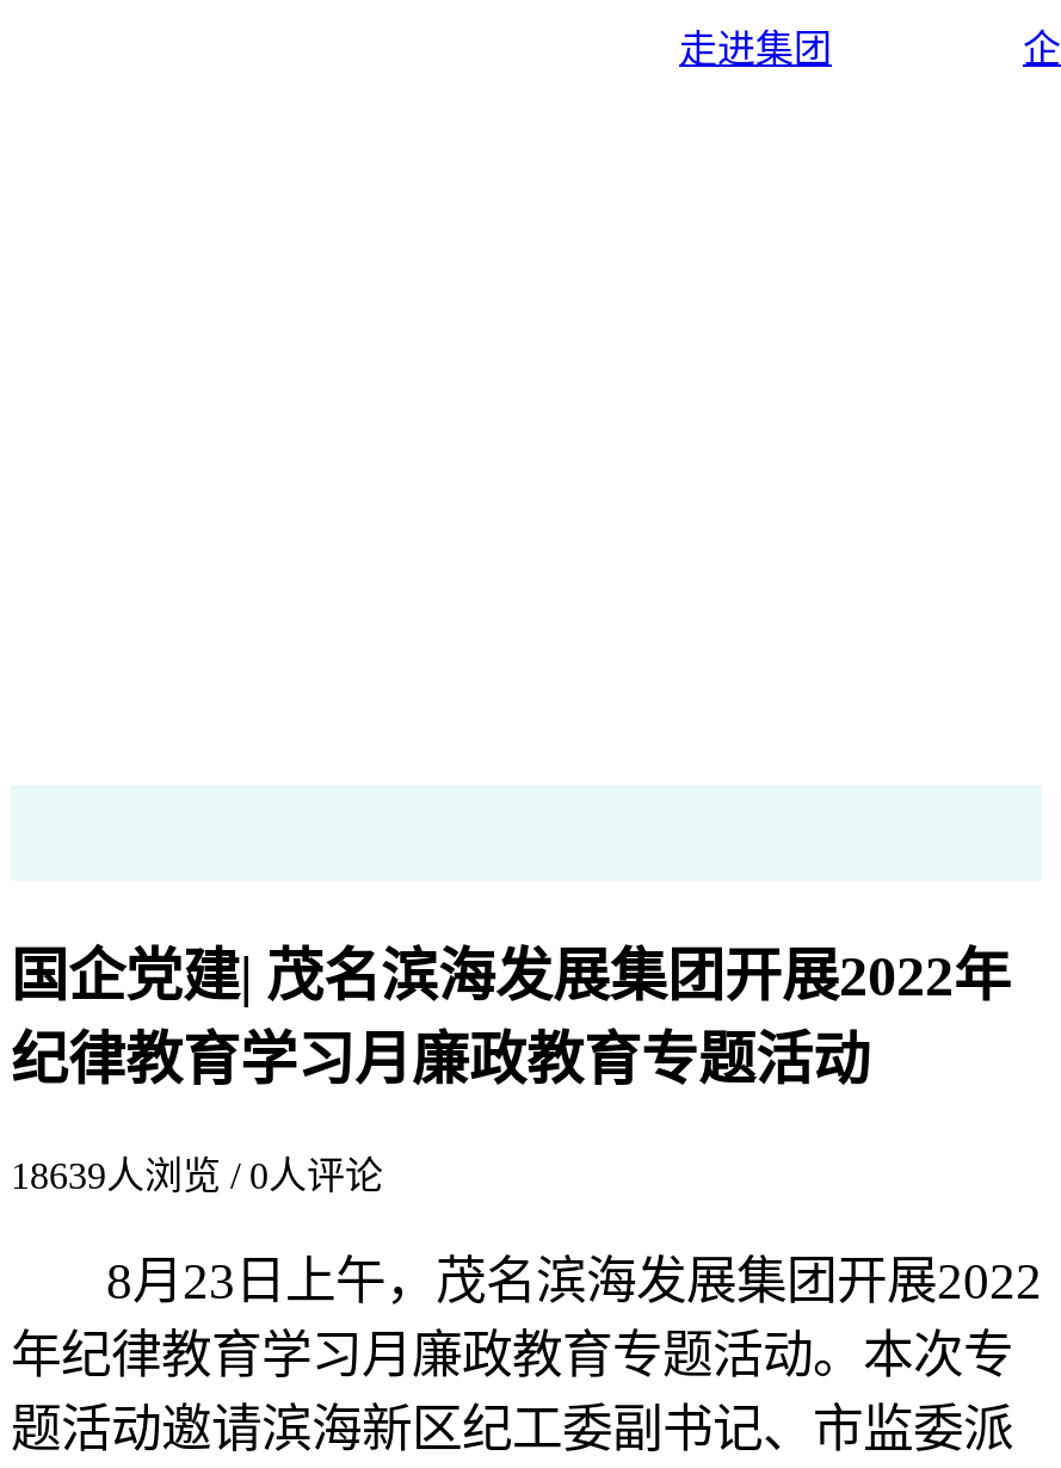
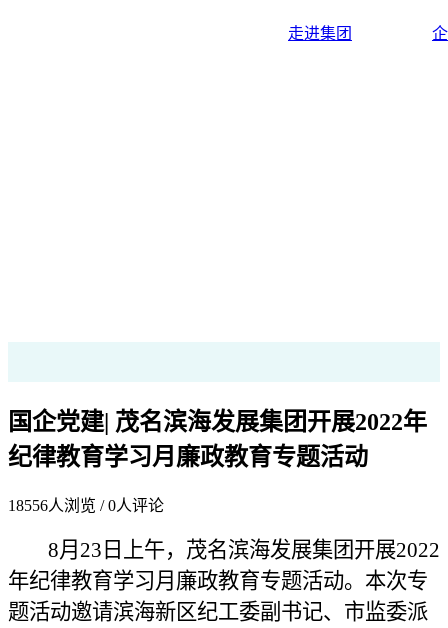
- 18639人浏览 / 0人评论
+ 18556人浏览 / 0人评论
